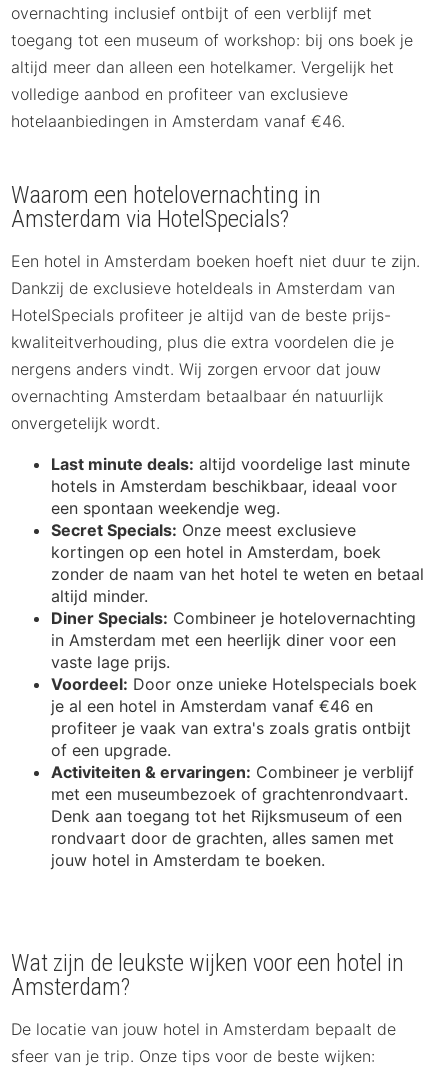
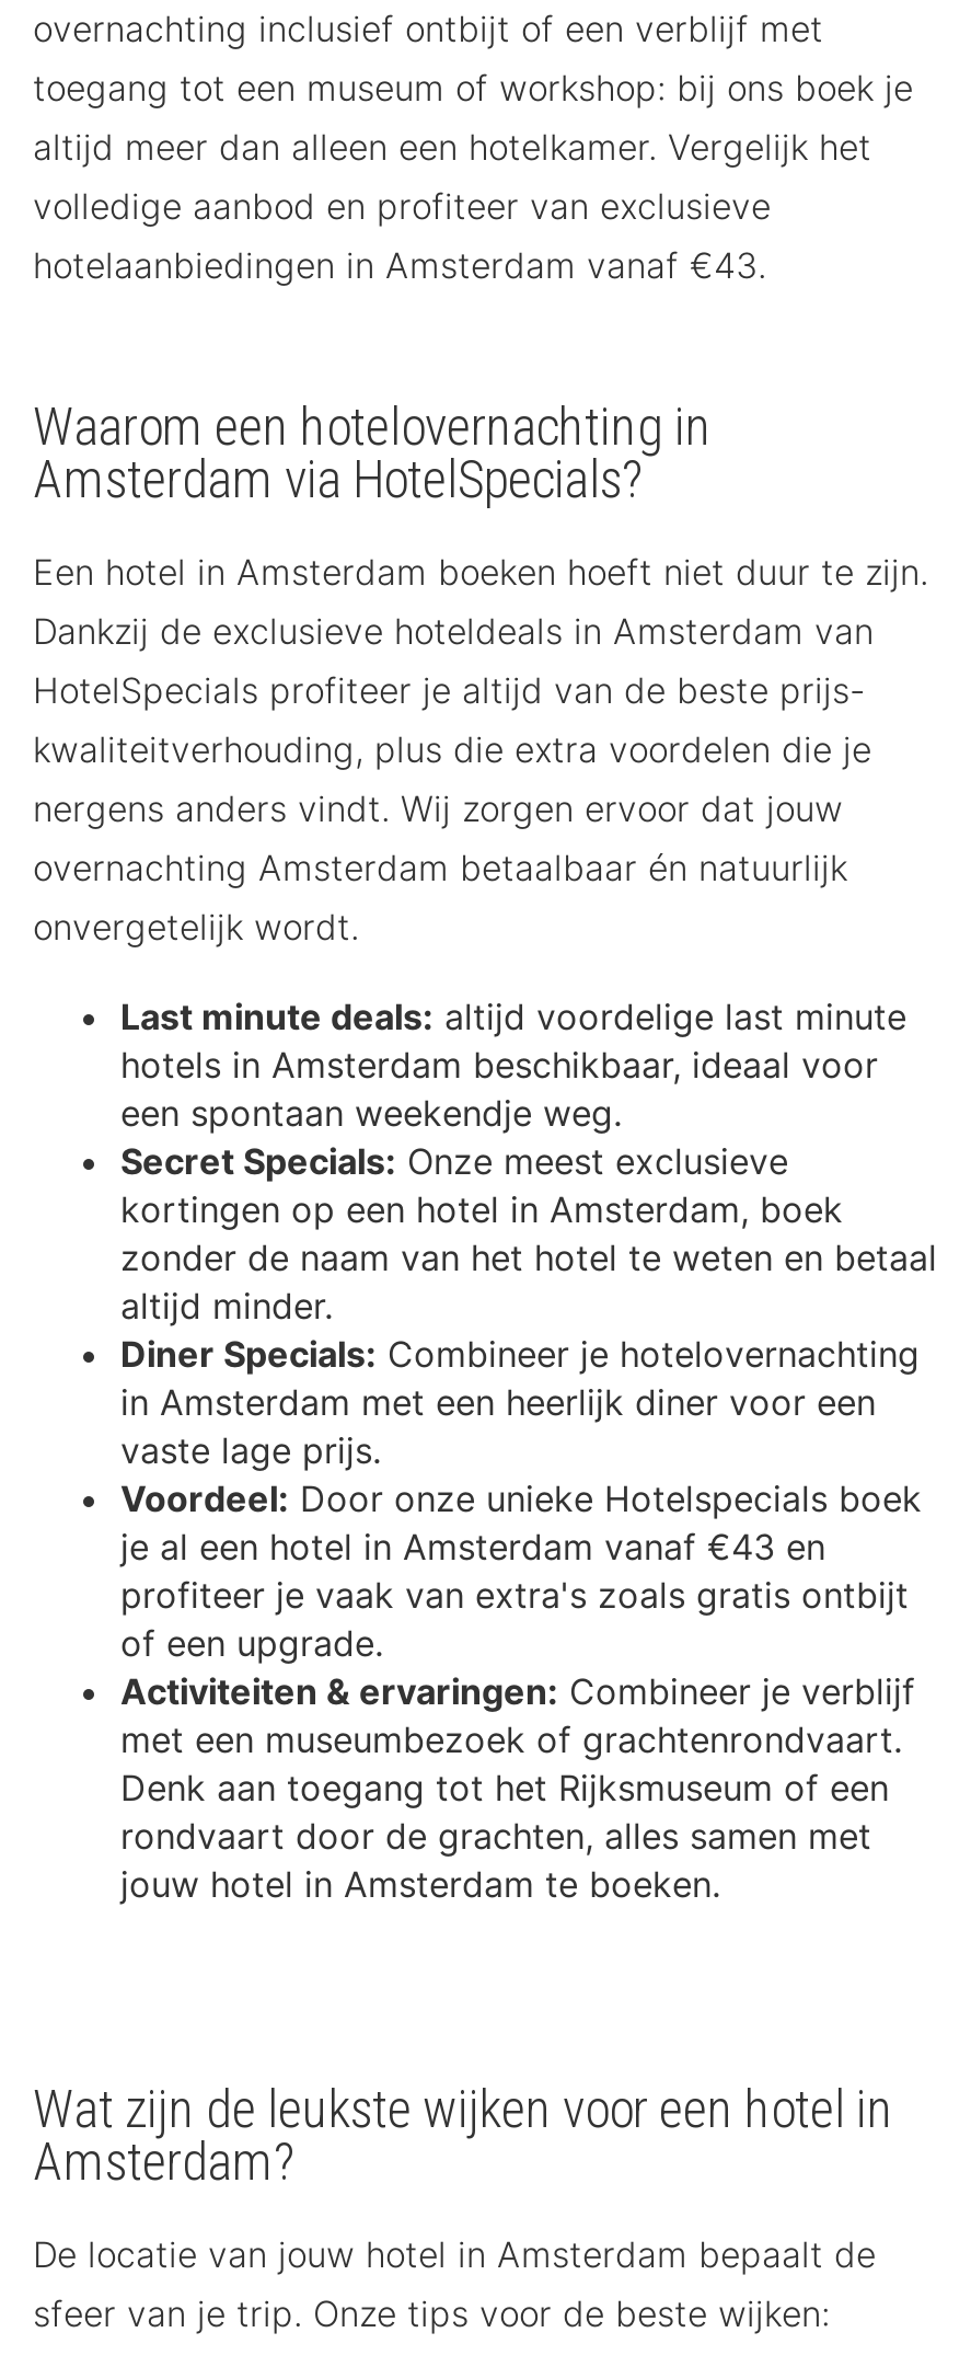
- hotelaanbiedingen in Amsterdam vanaf €46.
+ hotelaanbiedingen in Amsterdam vanaf €43.

- je al een hotel in Amsterdam vanaf €46 en
+ je al een hotel in Amsterdam vanaf €43 en
